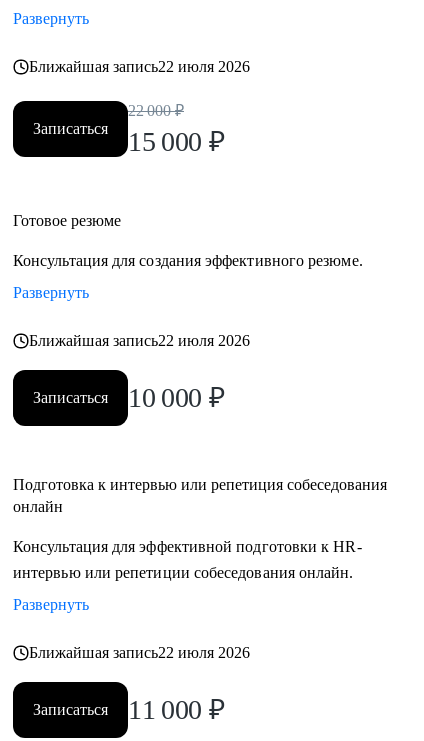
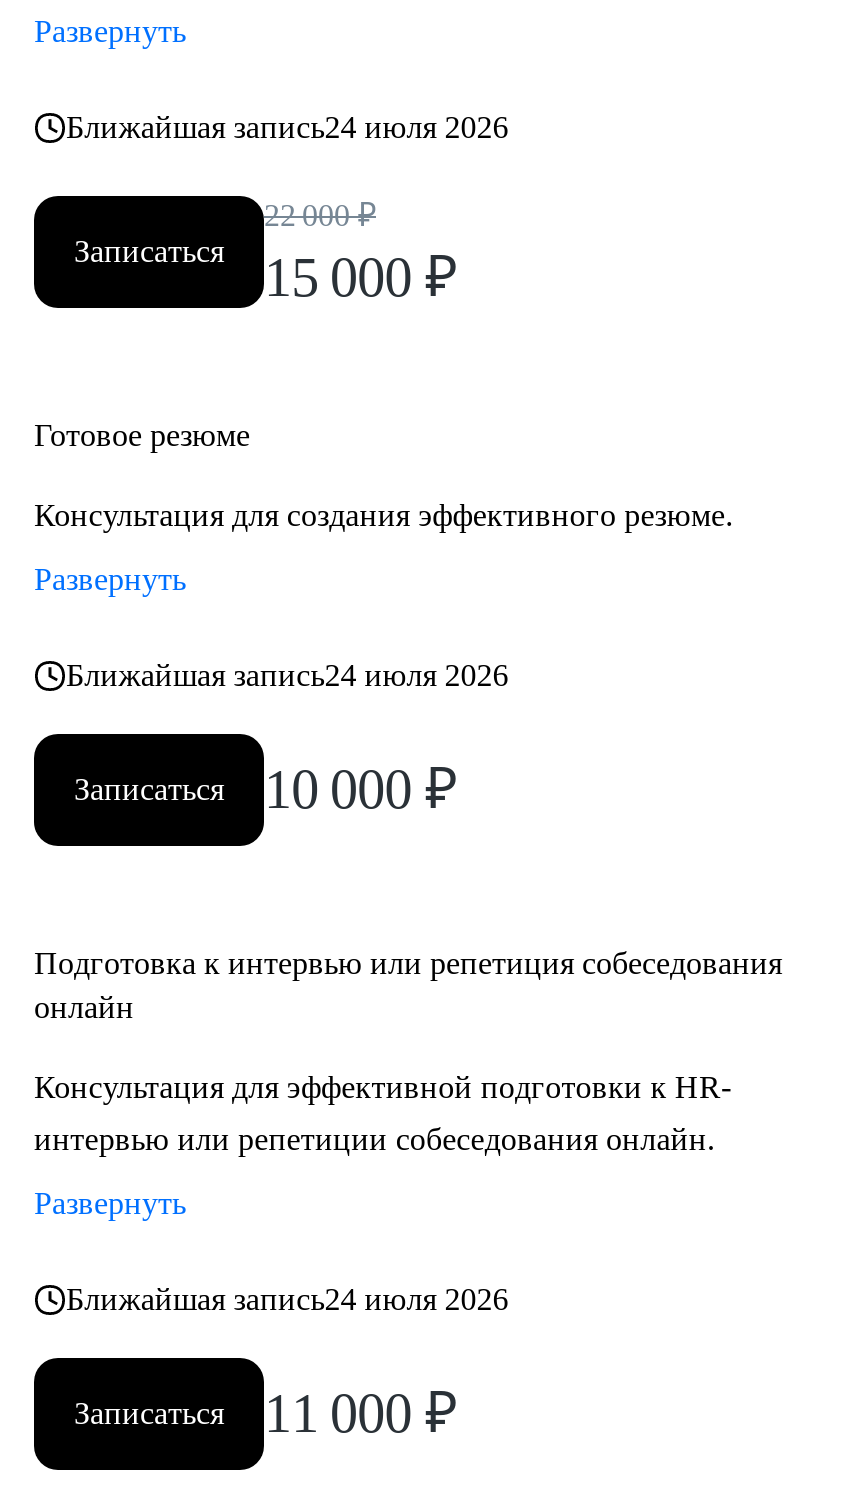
- Ближайшая запись22 июля 2026
+ Ближайшая запись24 июля 2026

- Ближайшая запись22 июля 2026
+ Ближайшая запись24 июля 2026

- Ближайшая запись22 июля 2026
+ Ближайшая запись24 июля 2026
